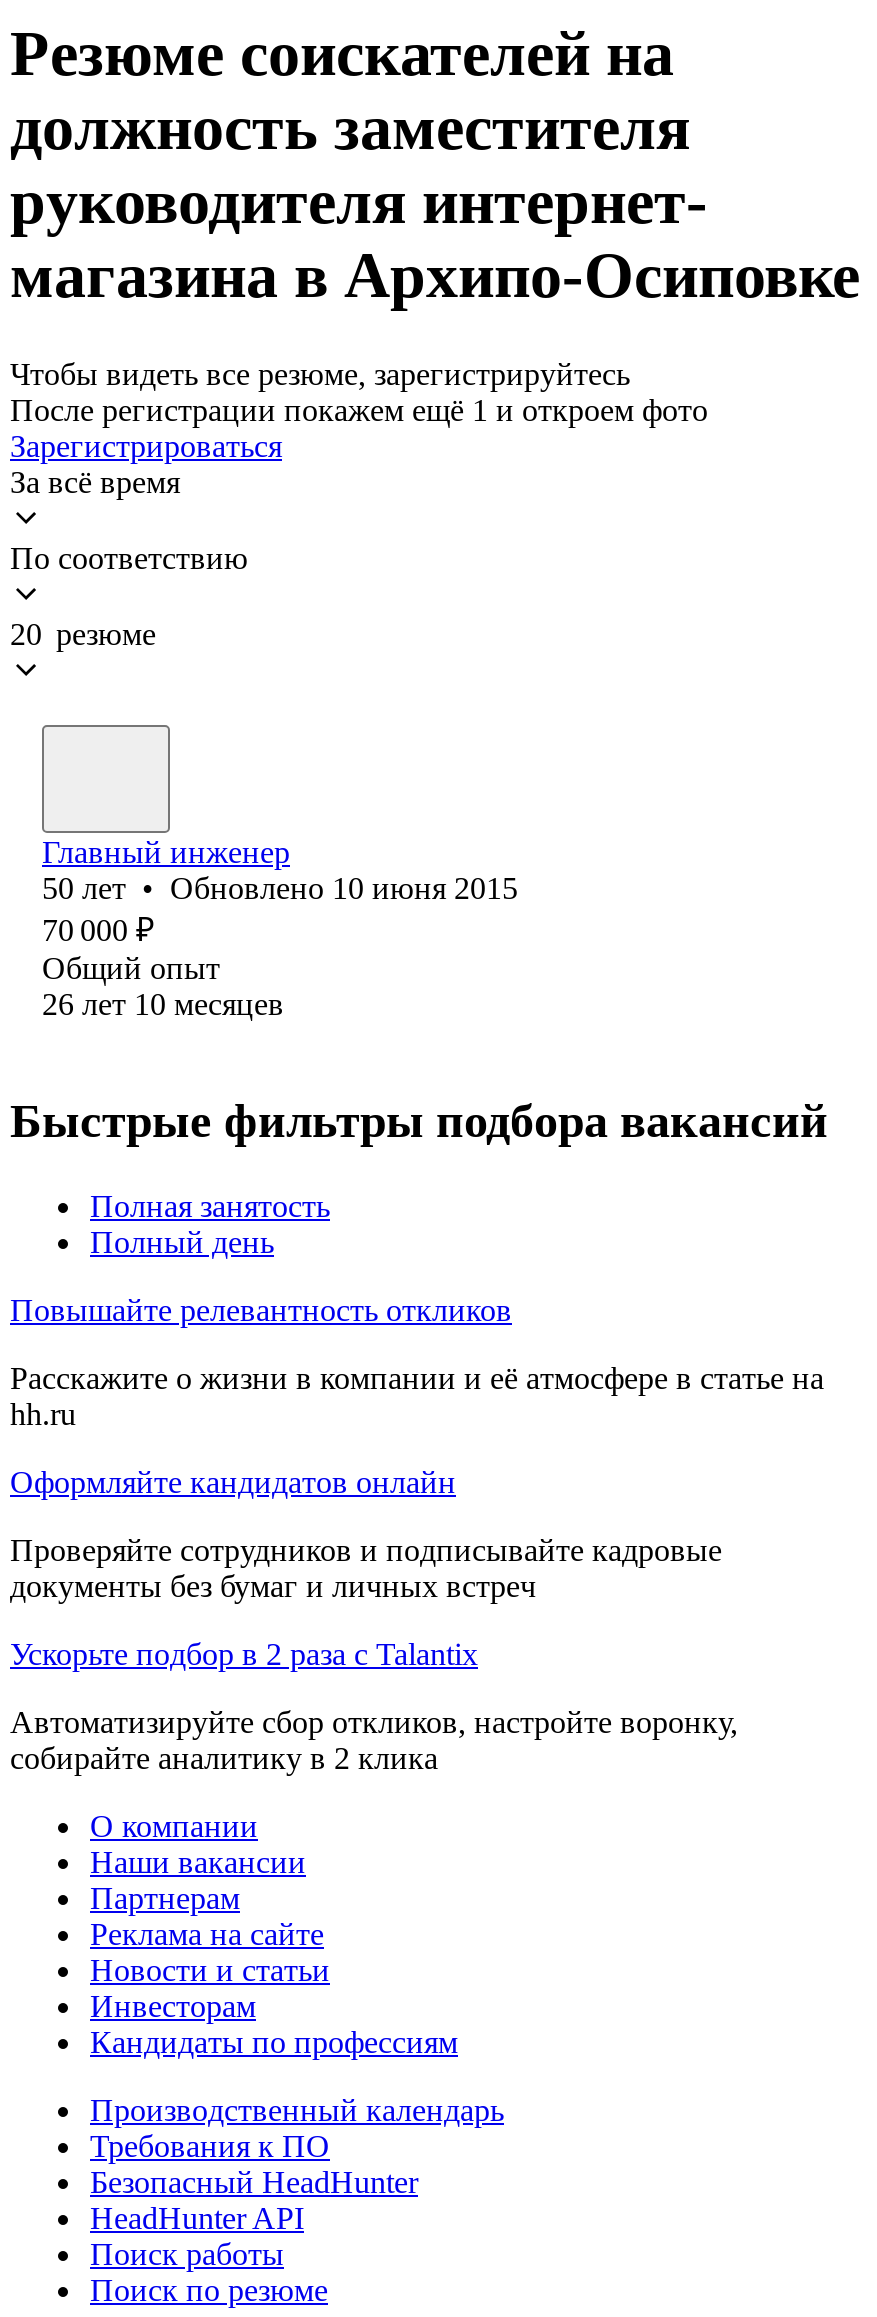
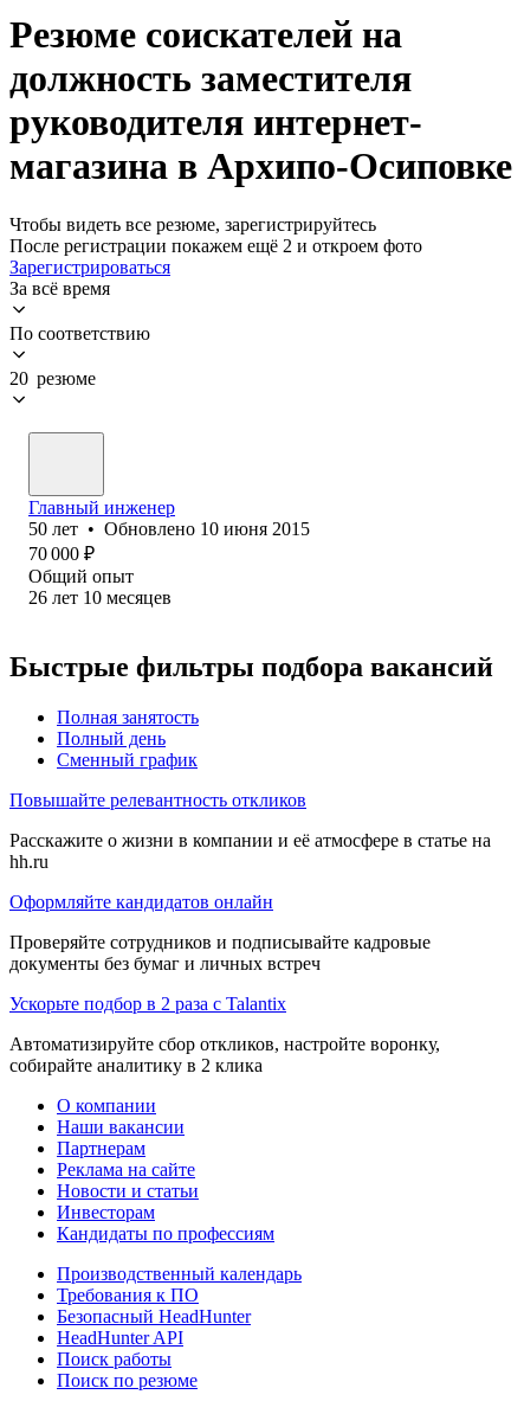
- После регистрации покажем ещё 1 и откроем фото
+ После регистрации покажем ещё 2 и откроем фото

+ Сменный график
